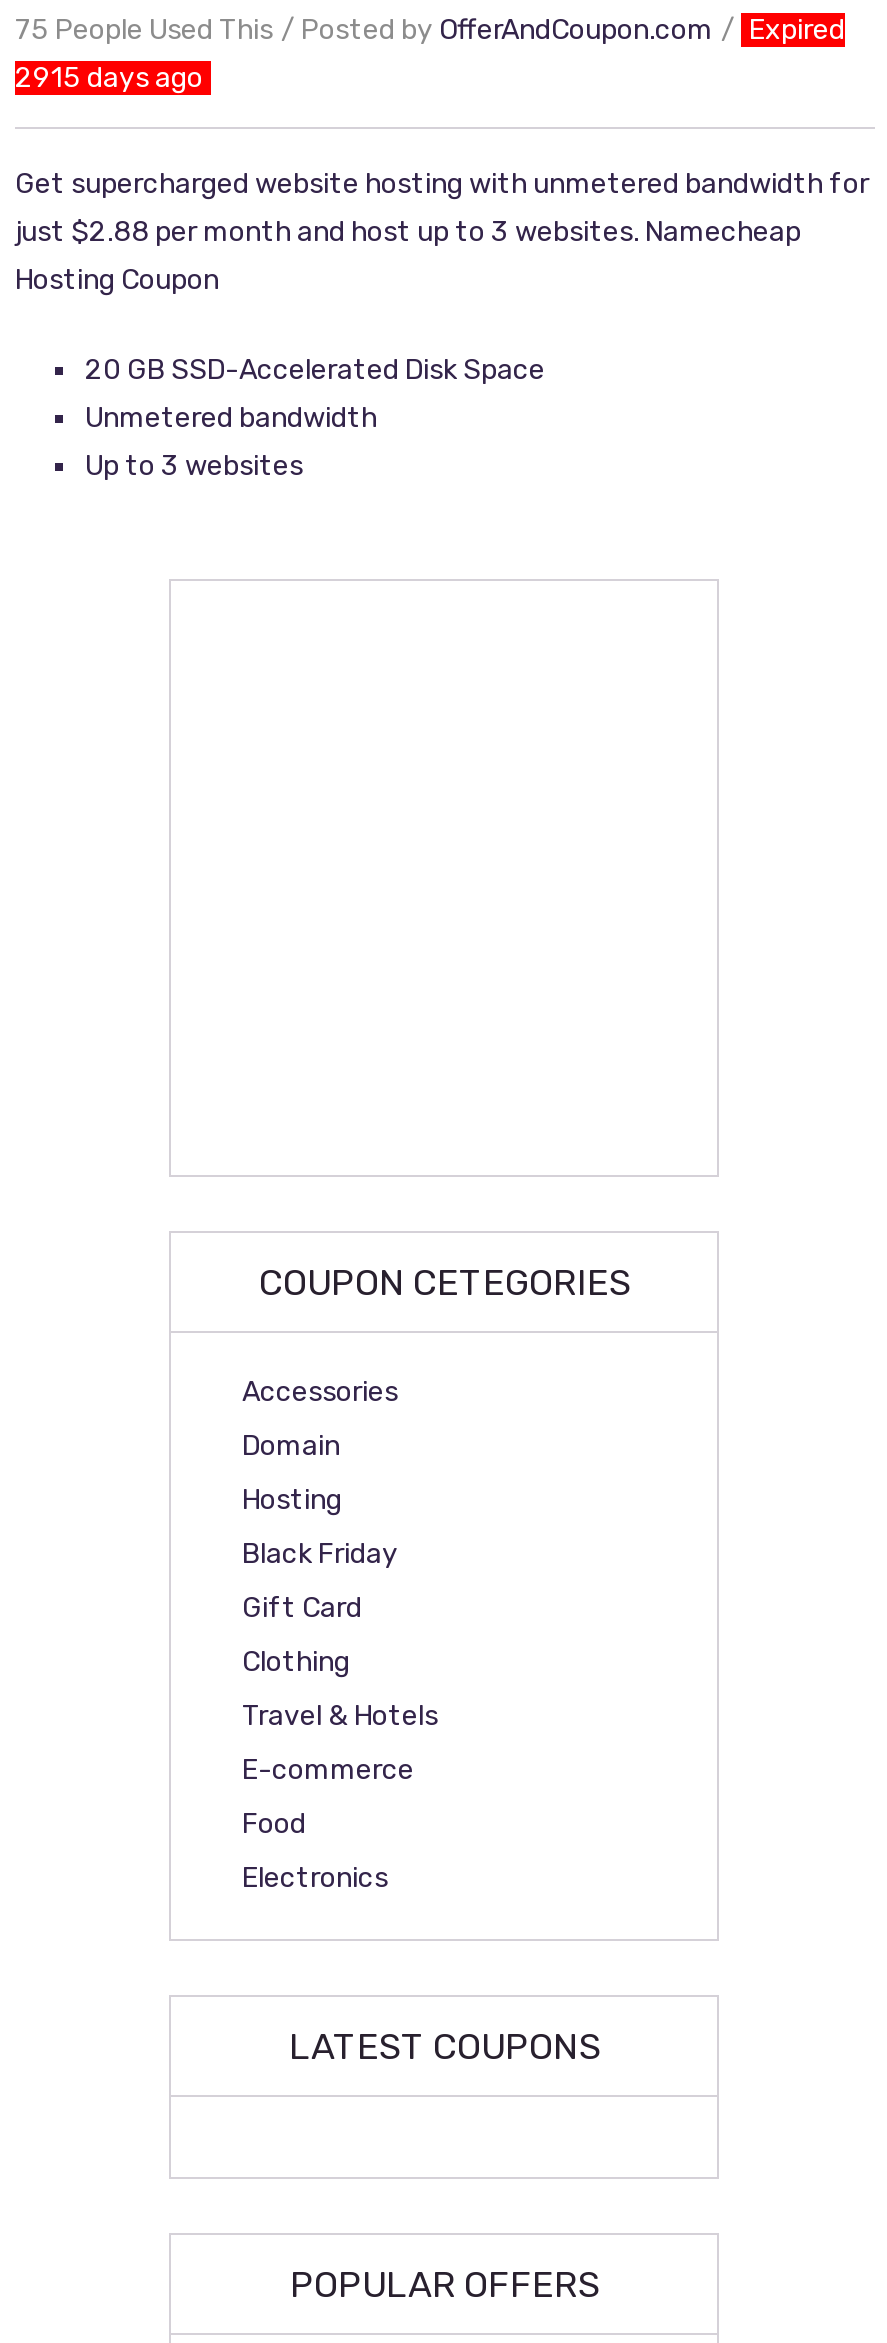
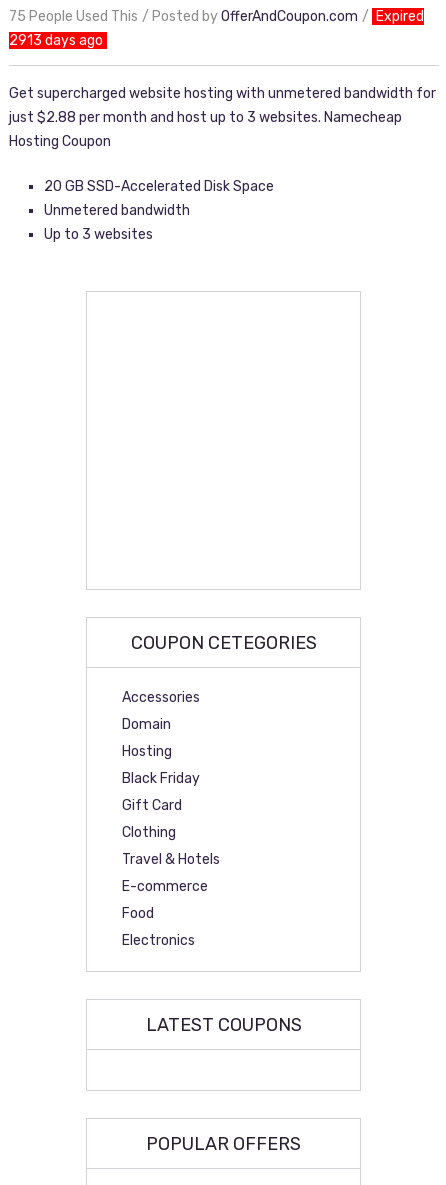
- 2915 days ago
+ 2913 days ago
